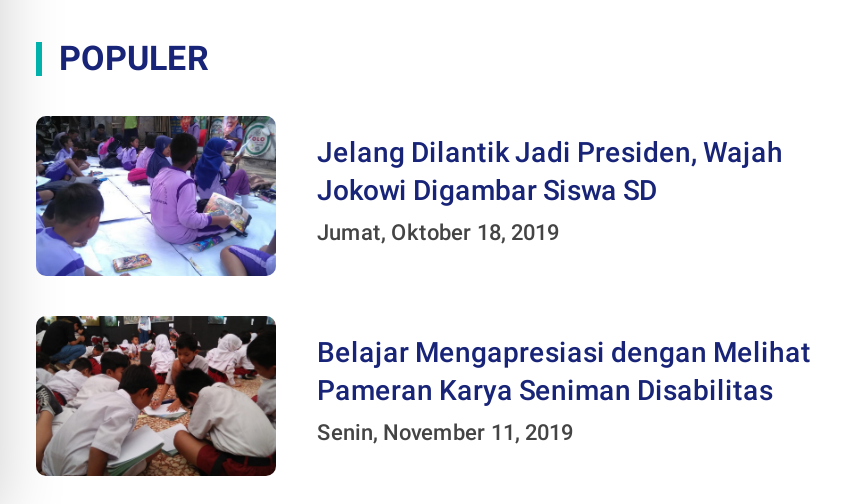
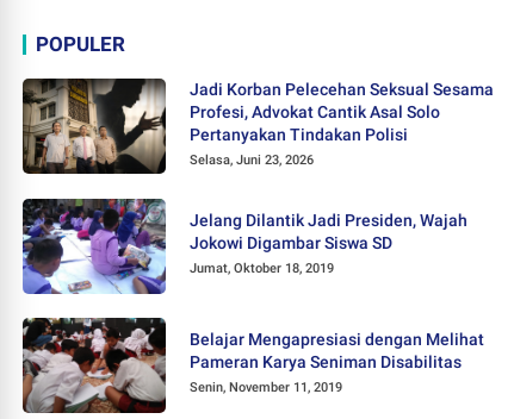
+ [image]
+ Jadi Korban Pelecehan Seksual Sesama
+ Profesi, Advokat Cantik Asal Solo
+ Pertanyakan Tindakan Polisi
+ Selasa, Juni 23, 2026
